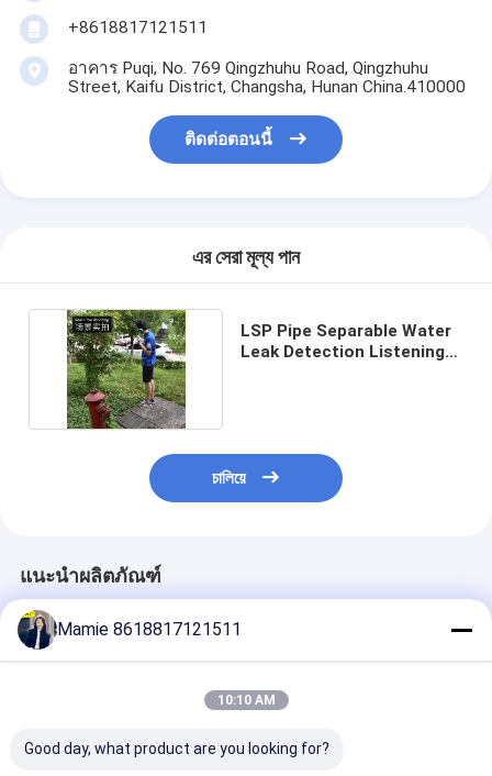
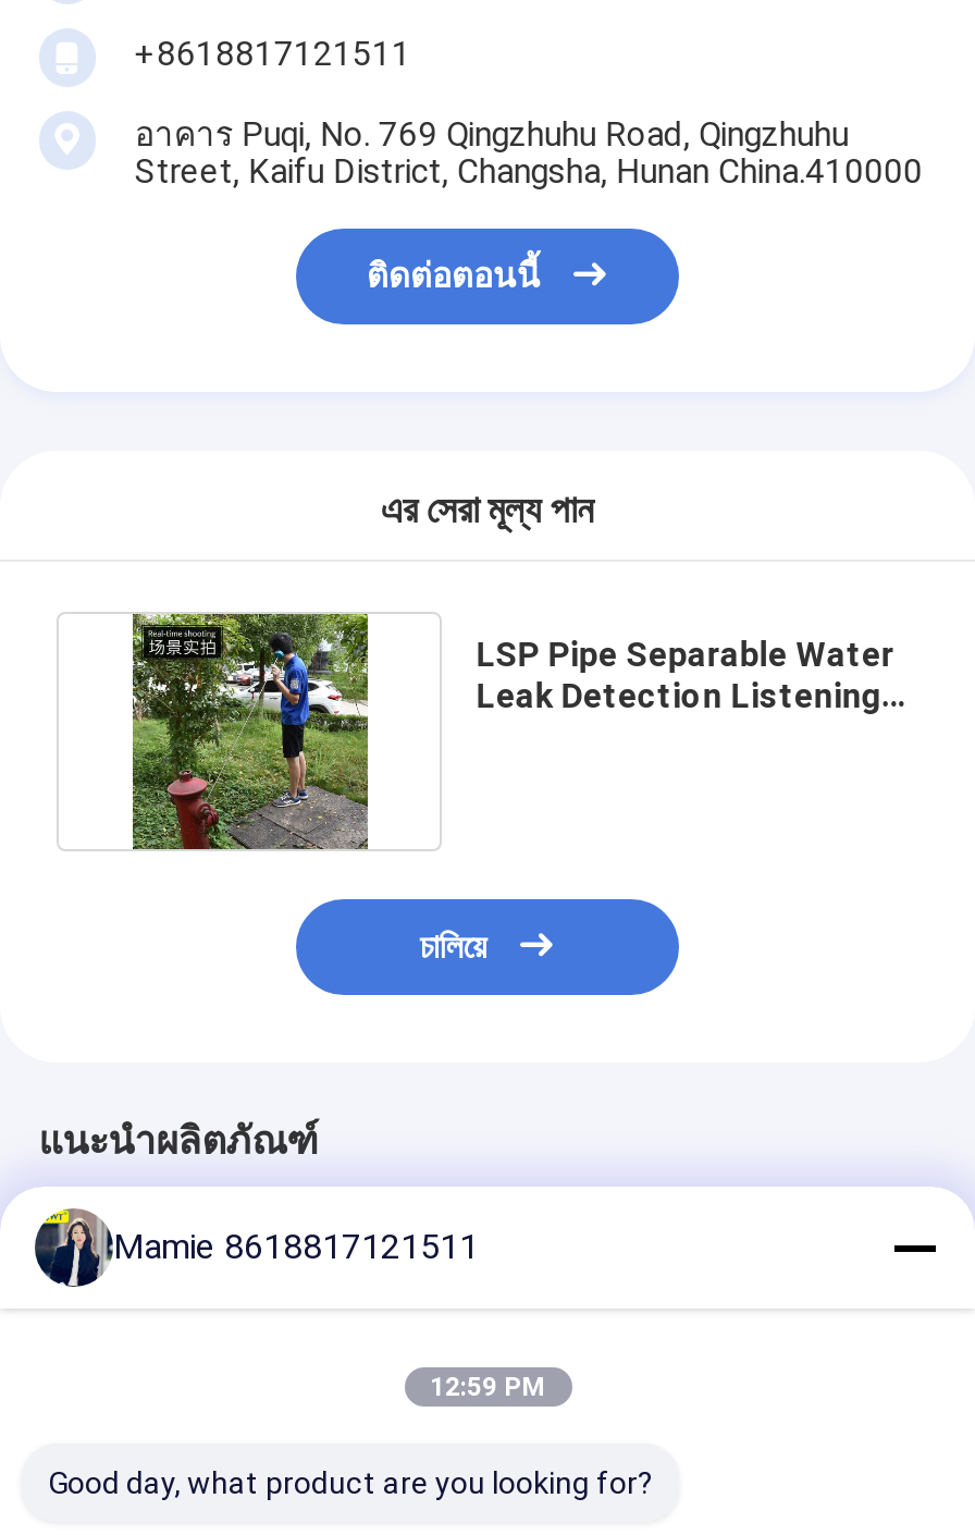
- 10:10 AM
+ 12:59 PM
